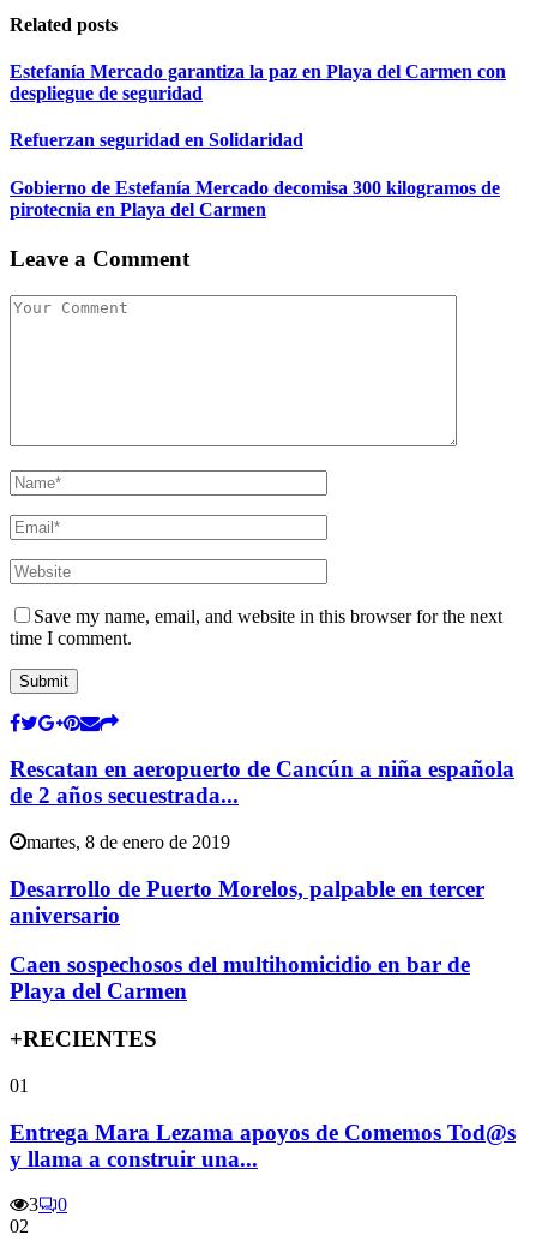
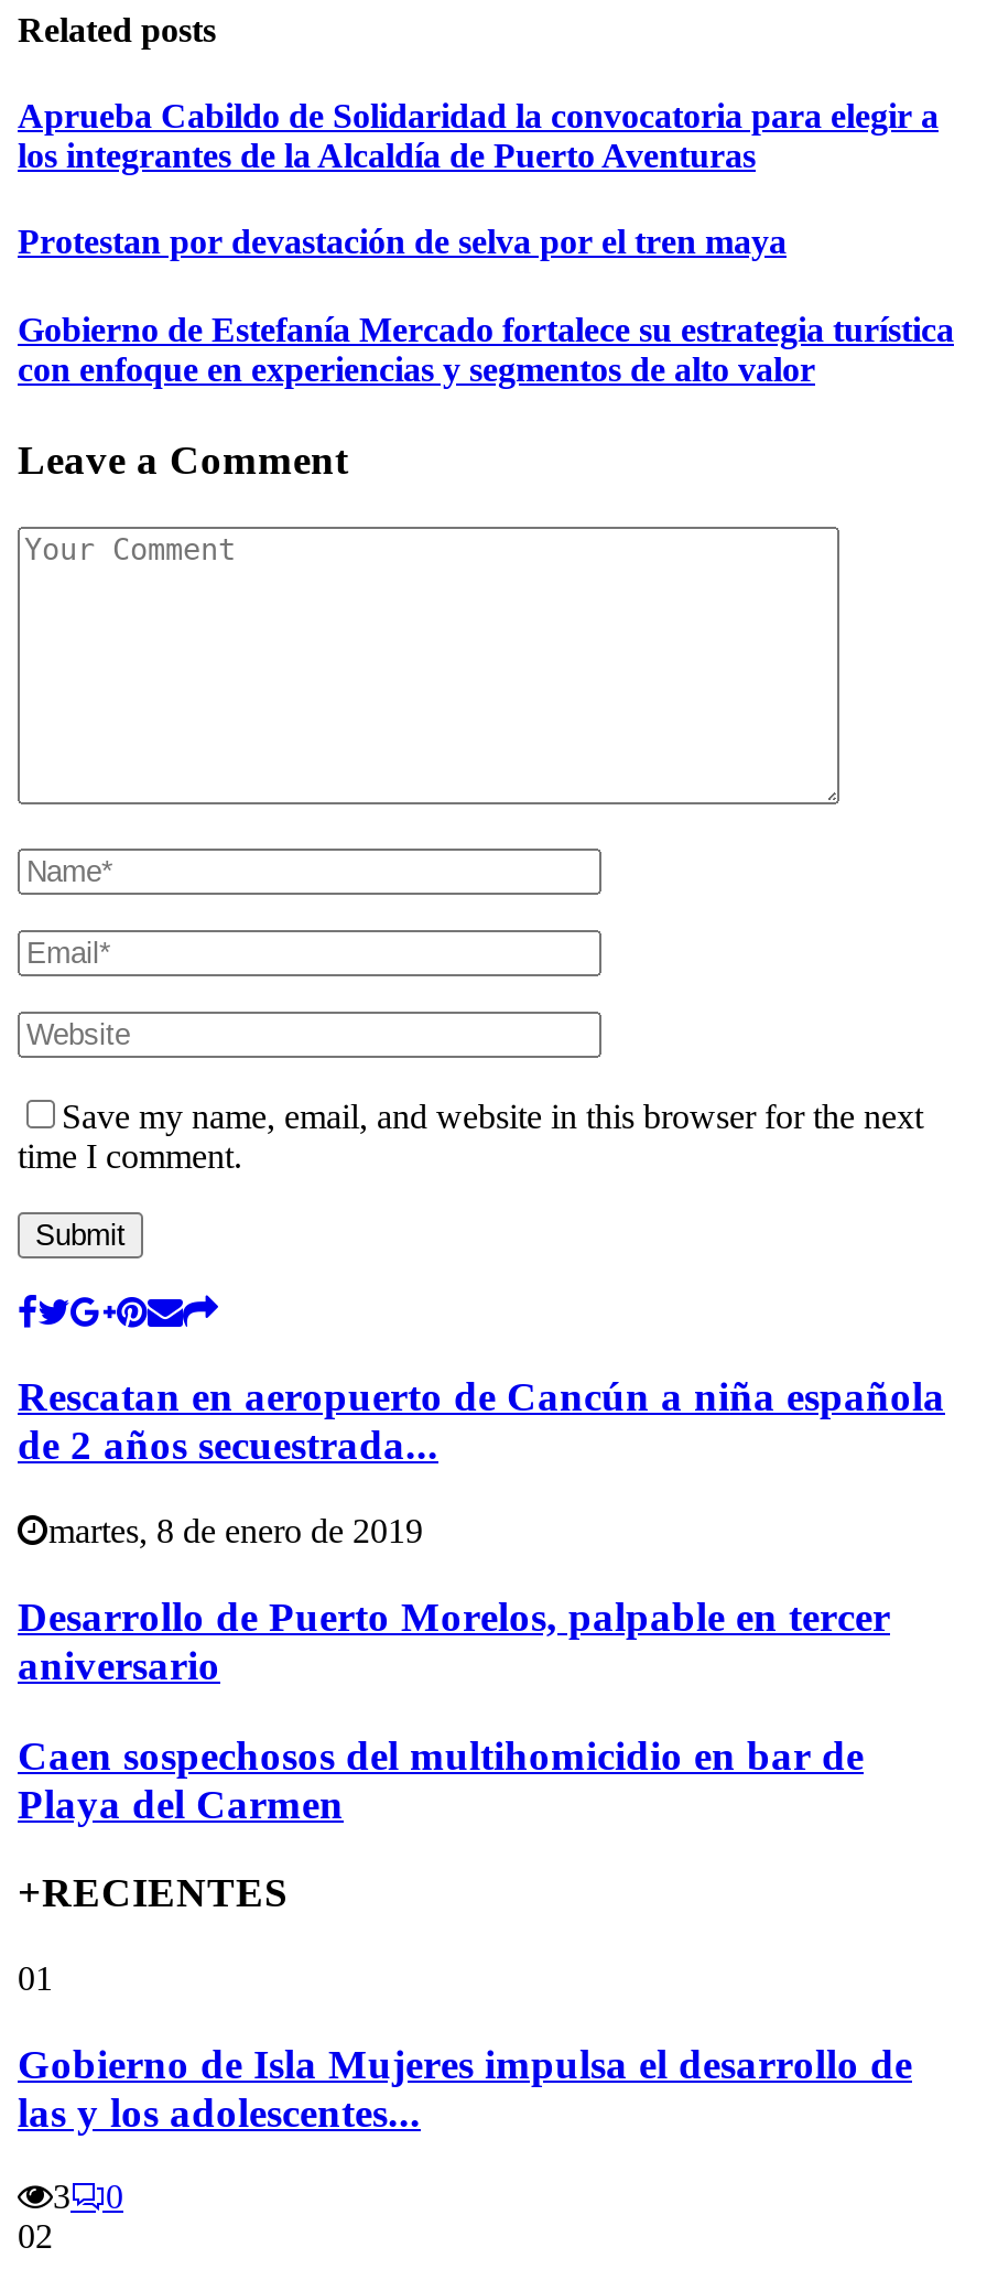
- Estefanía Mercado garantiza la paz en Playa del Carmen con
- despliegue de seguridad
+ Aprueba Cabildo de Solidaridad la convocatoria para elegir a
+ los integrantes de la Alcaldía de Puerto Aventuras

- Refuerzan seguridad en Solidaridad
+ Protestan por devastación de selva por el tren maya

- Gobierno de Estefanía Mercado decomisa 300 kilogramos de
- pirotecnia en Playa del Carmen
+ Gobierno de Estefanía Mercado fortalece su estrategia turística
+ con enfoque en experiencias y segmentos de alto valor

- Entrega Mara Lezama apoyos de Comemos Tod@s
- y llama a construir una...
+ Gobierno de Isla Mujeres impulsa el desarrollo de
+ las y los adolescentes...
